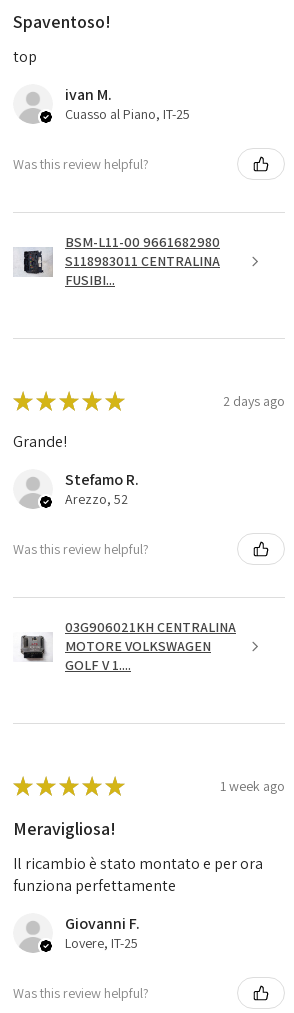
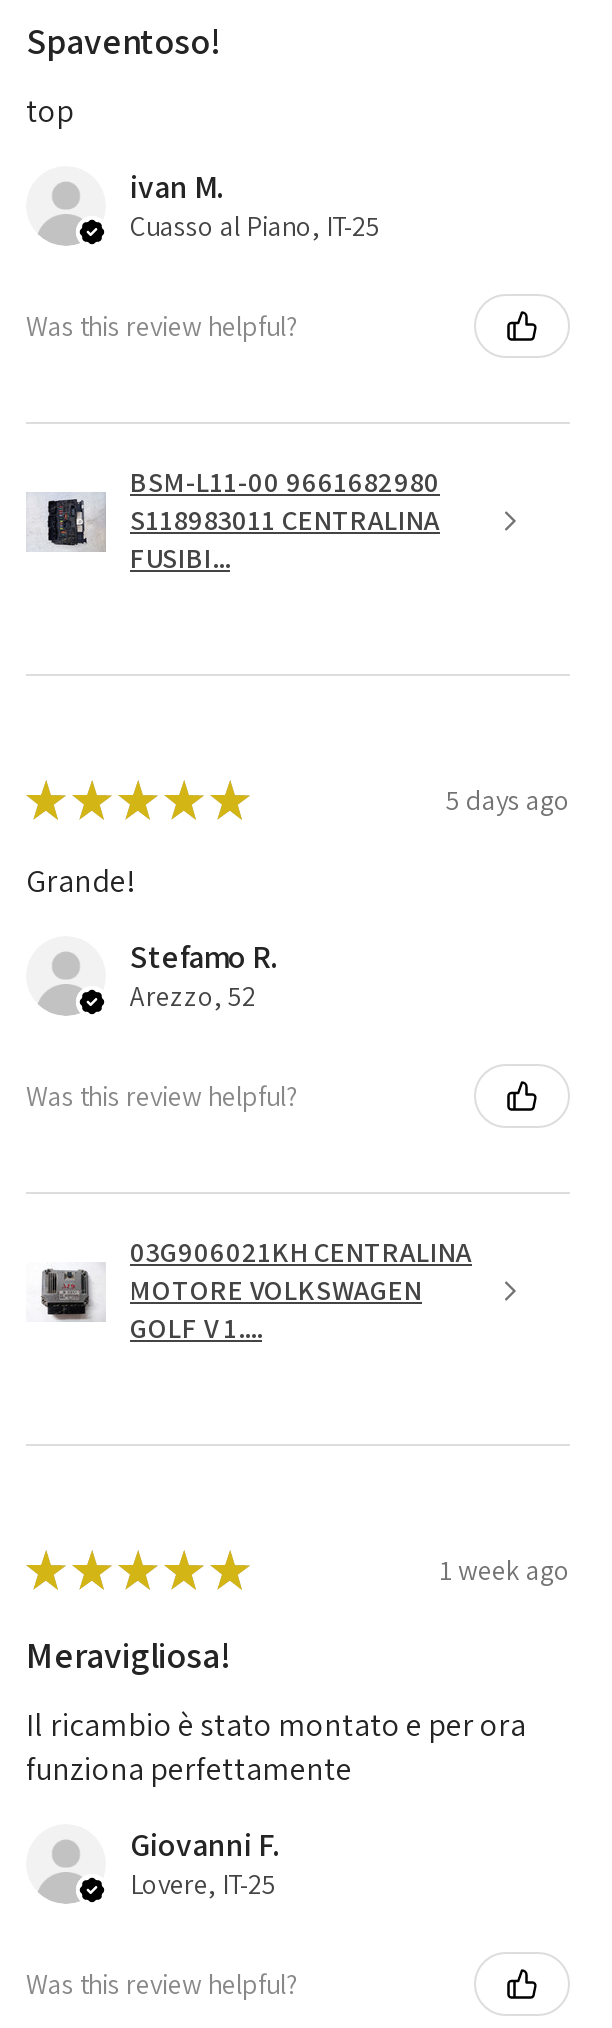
- 2 days ago
+ 5 days ago
